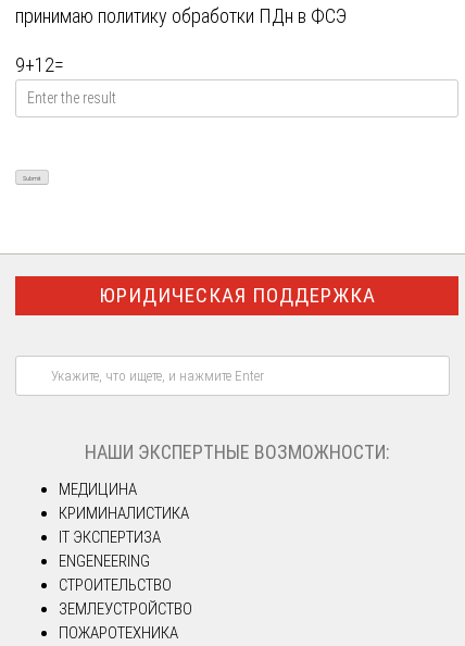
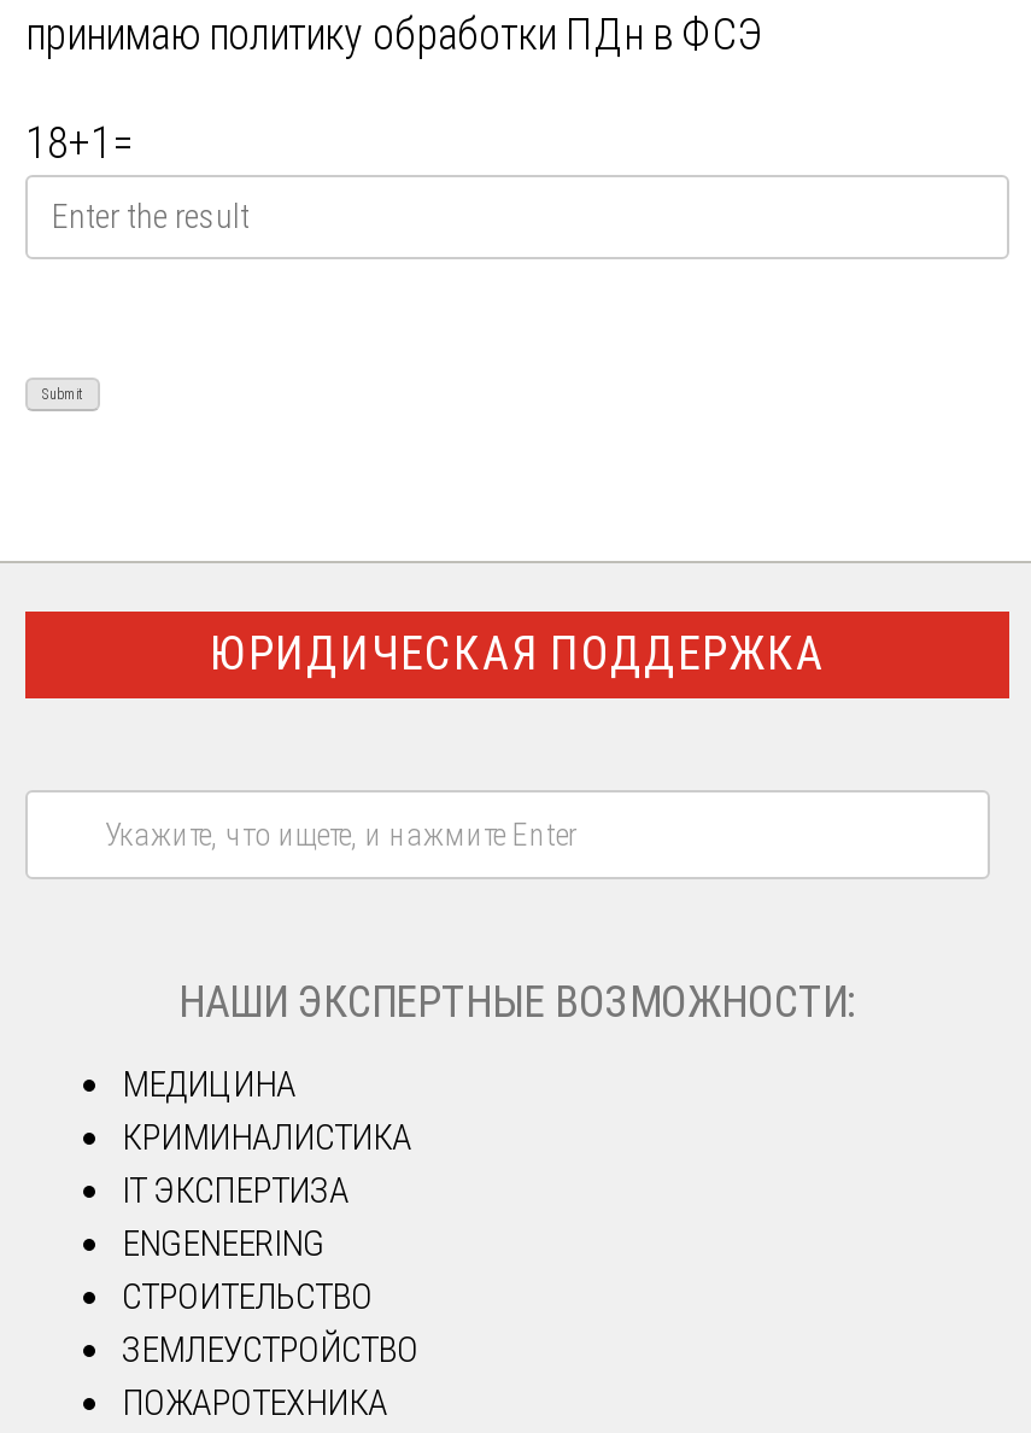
- 9+12 =
+ 18+1 =
